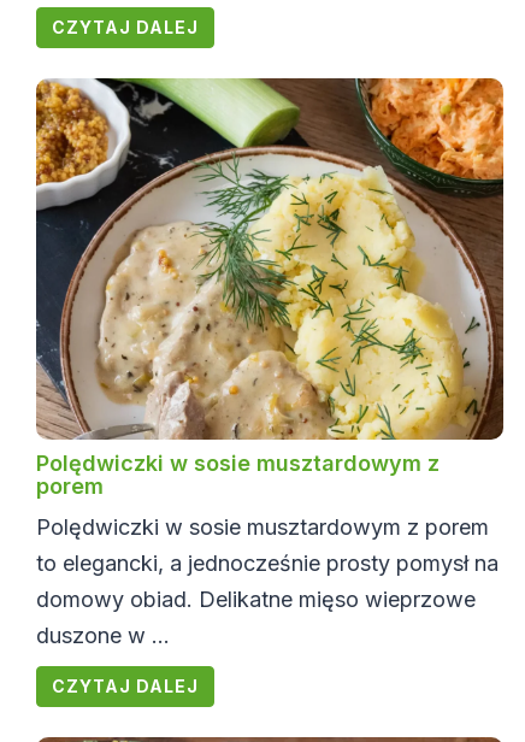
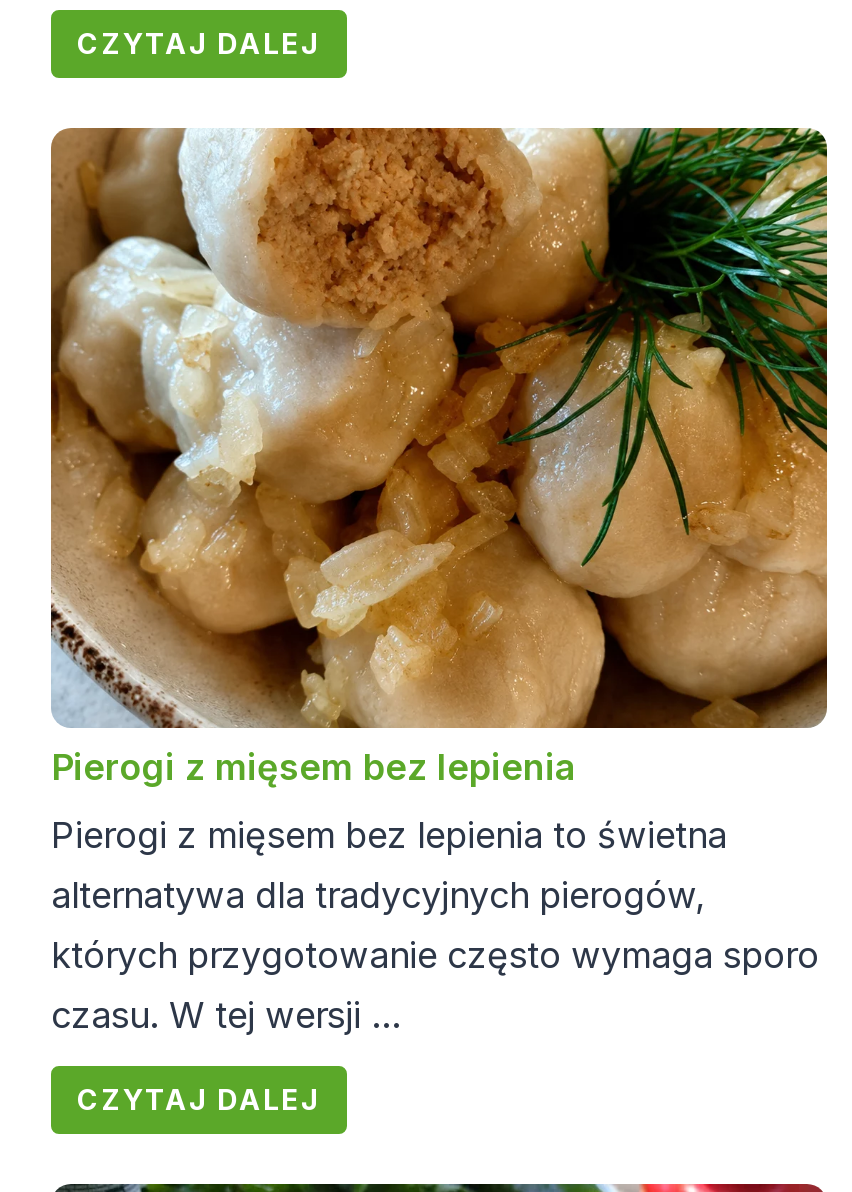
- [image]
- Polędwiczki w sosie musztardowym z
- porem
+ [image]
+ Pierogi z mięsem bez lepienia

- Polędwiczki w sosie musztardowym z porem
- to elegancki, a jednocześnie prosty pomysł na
- domowy obiad. Delikatne mięso wieprzowe
- duszone w ...
+ Pierogi z mięsem bez lepienia to świetna
+ alternatywa dla tradycyjnych pierogów,
+ których przygotowanie często wymaga sporo
+ czasu. W tej wersji ...
